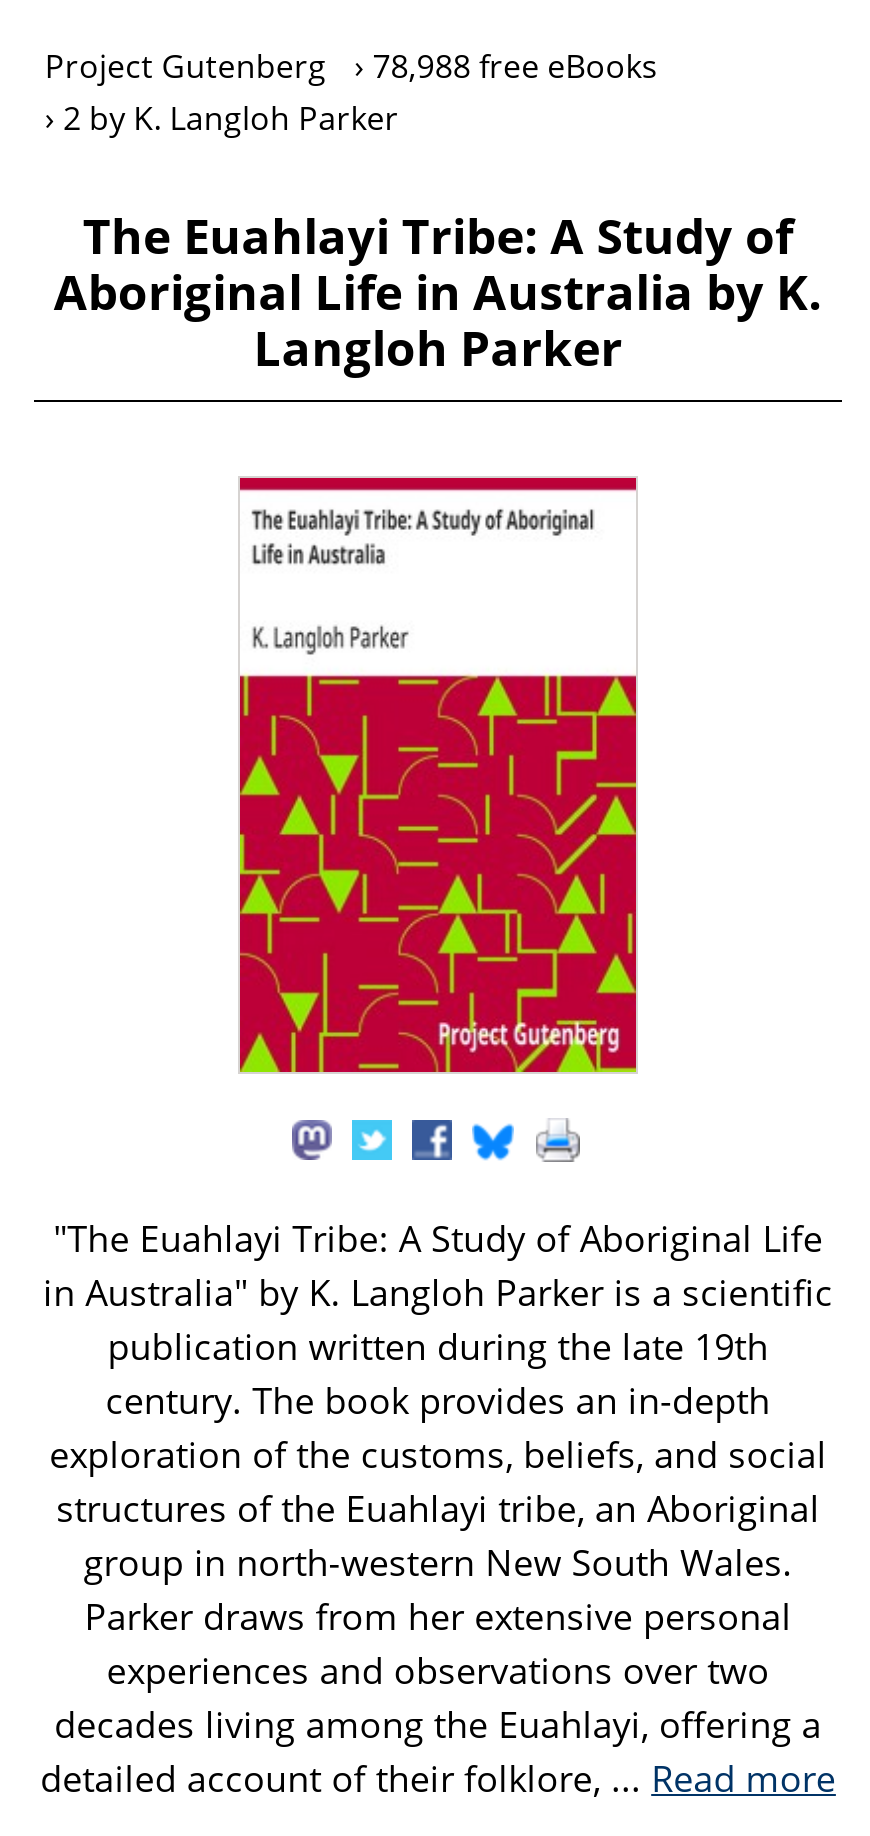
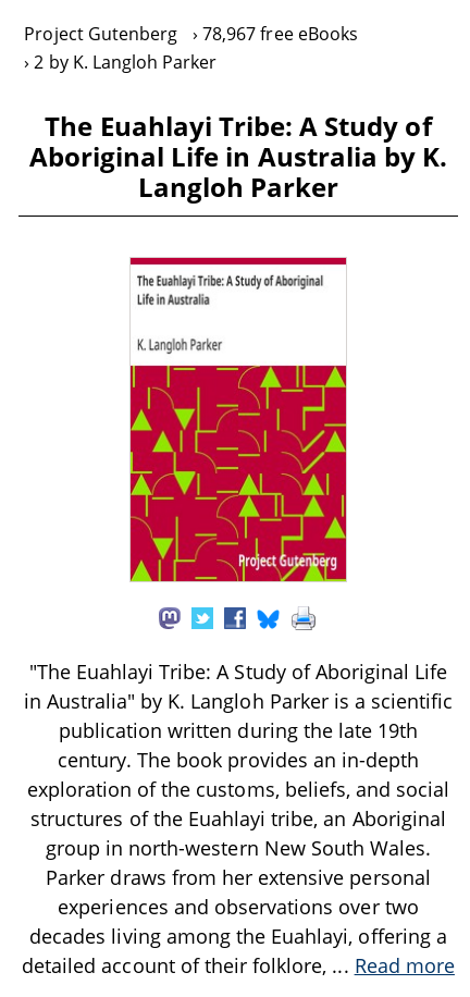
- Project Gutenberg 78,988 free eBooks
+ Project Gutenberg 78,967 free eBooks
